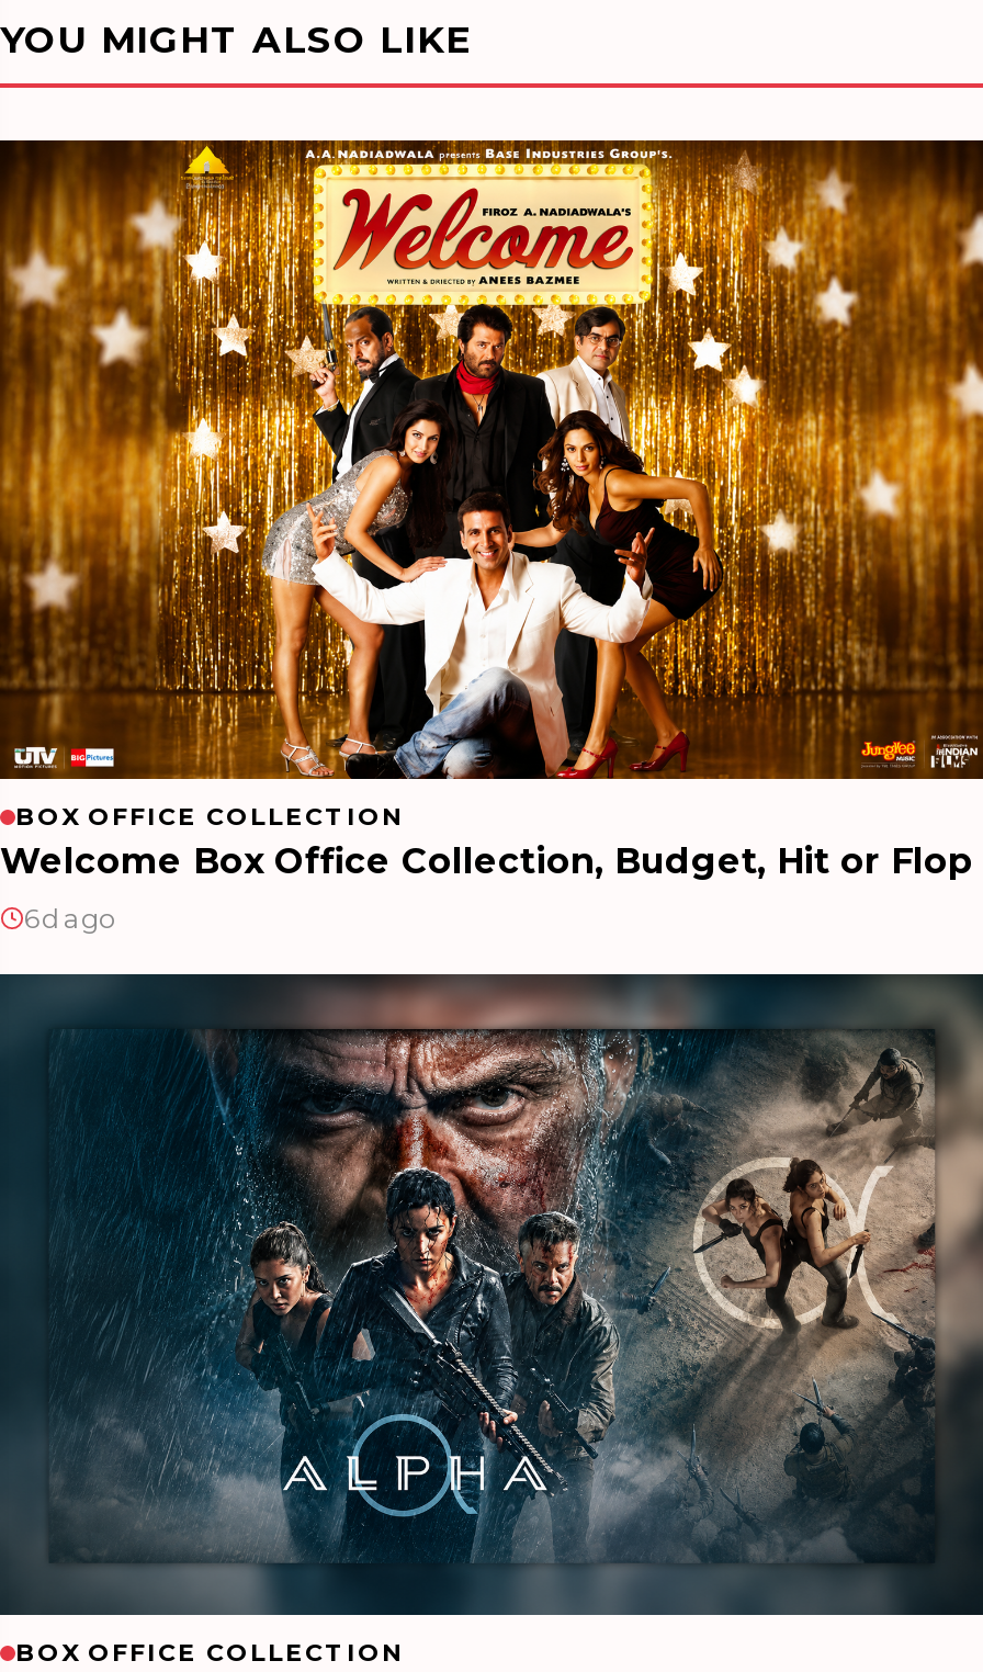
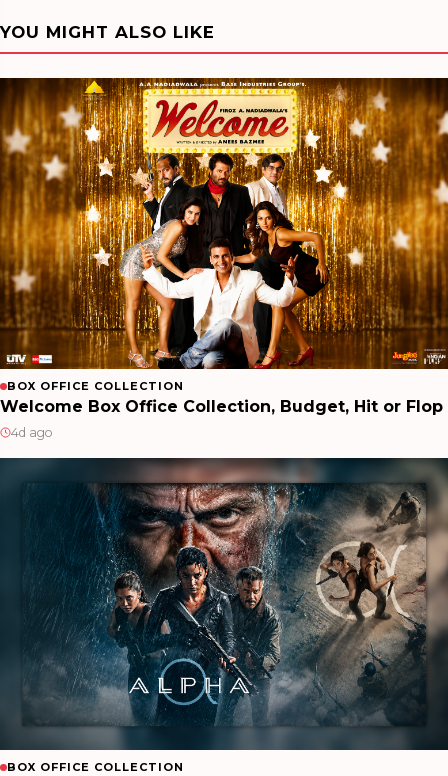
- 6d ago
+ 4d ago
